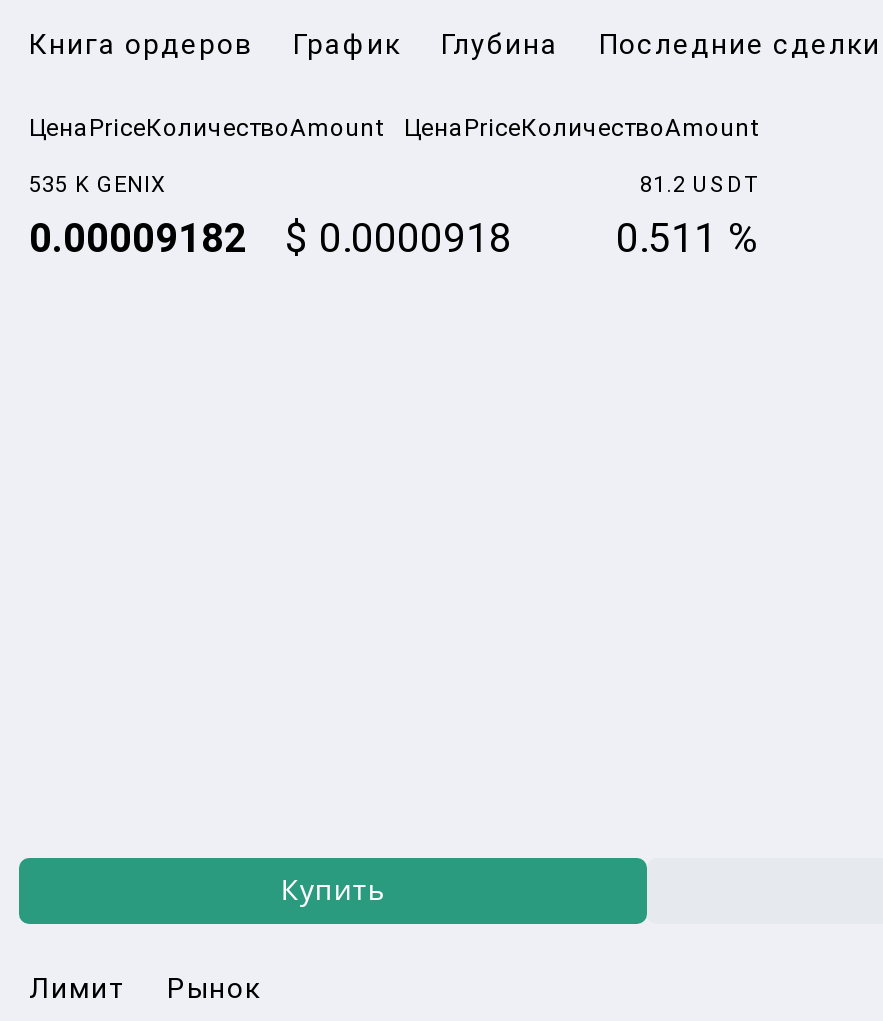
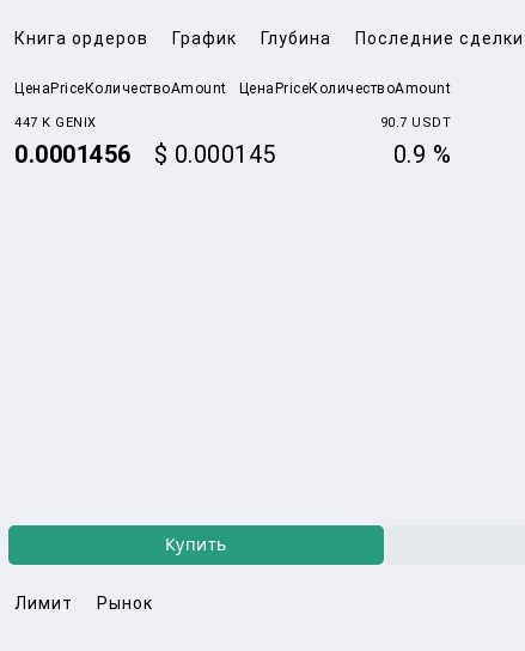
- 535 K GENIX
+ 447 K GENIX

- 81.2 USDT
+ 90.7 USDT

- 0.00009182
+ 0.0001456

- $ 0.0000918
+ $ 0.000145

- 0.511 %
+ 0.9 %
